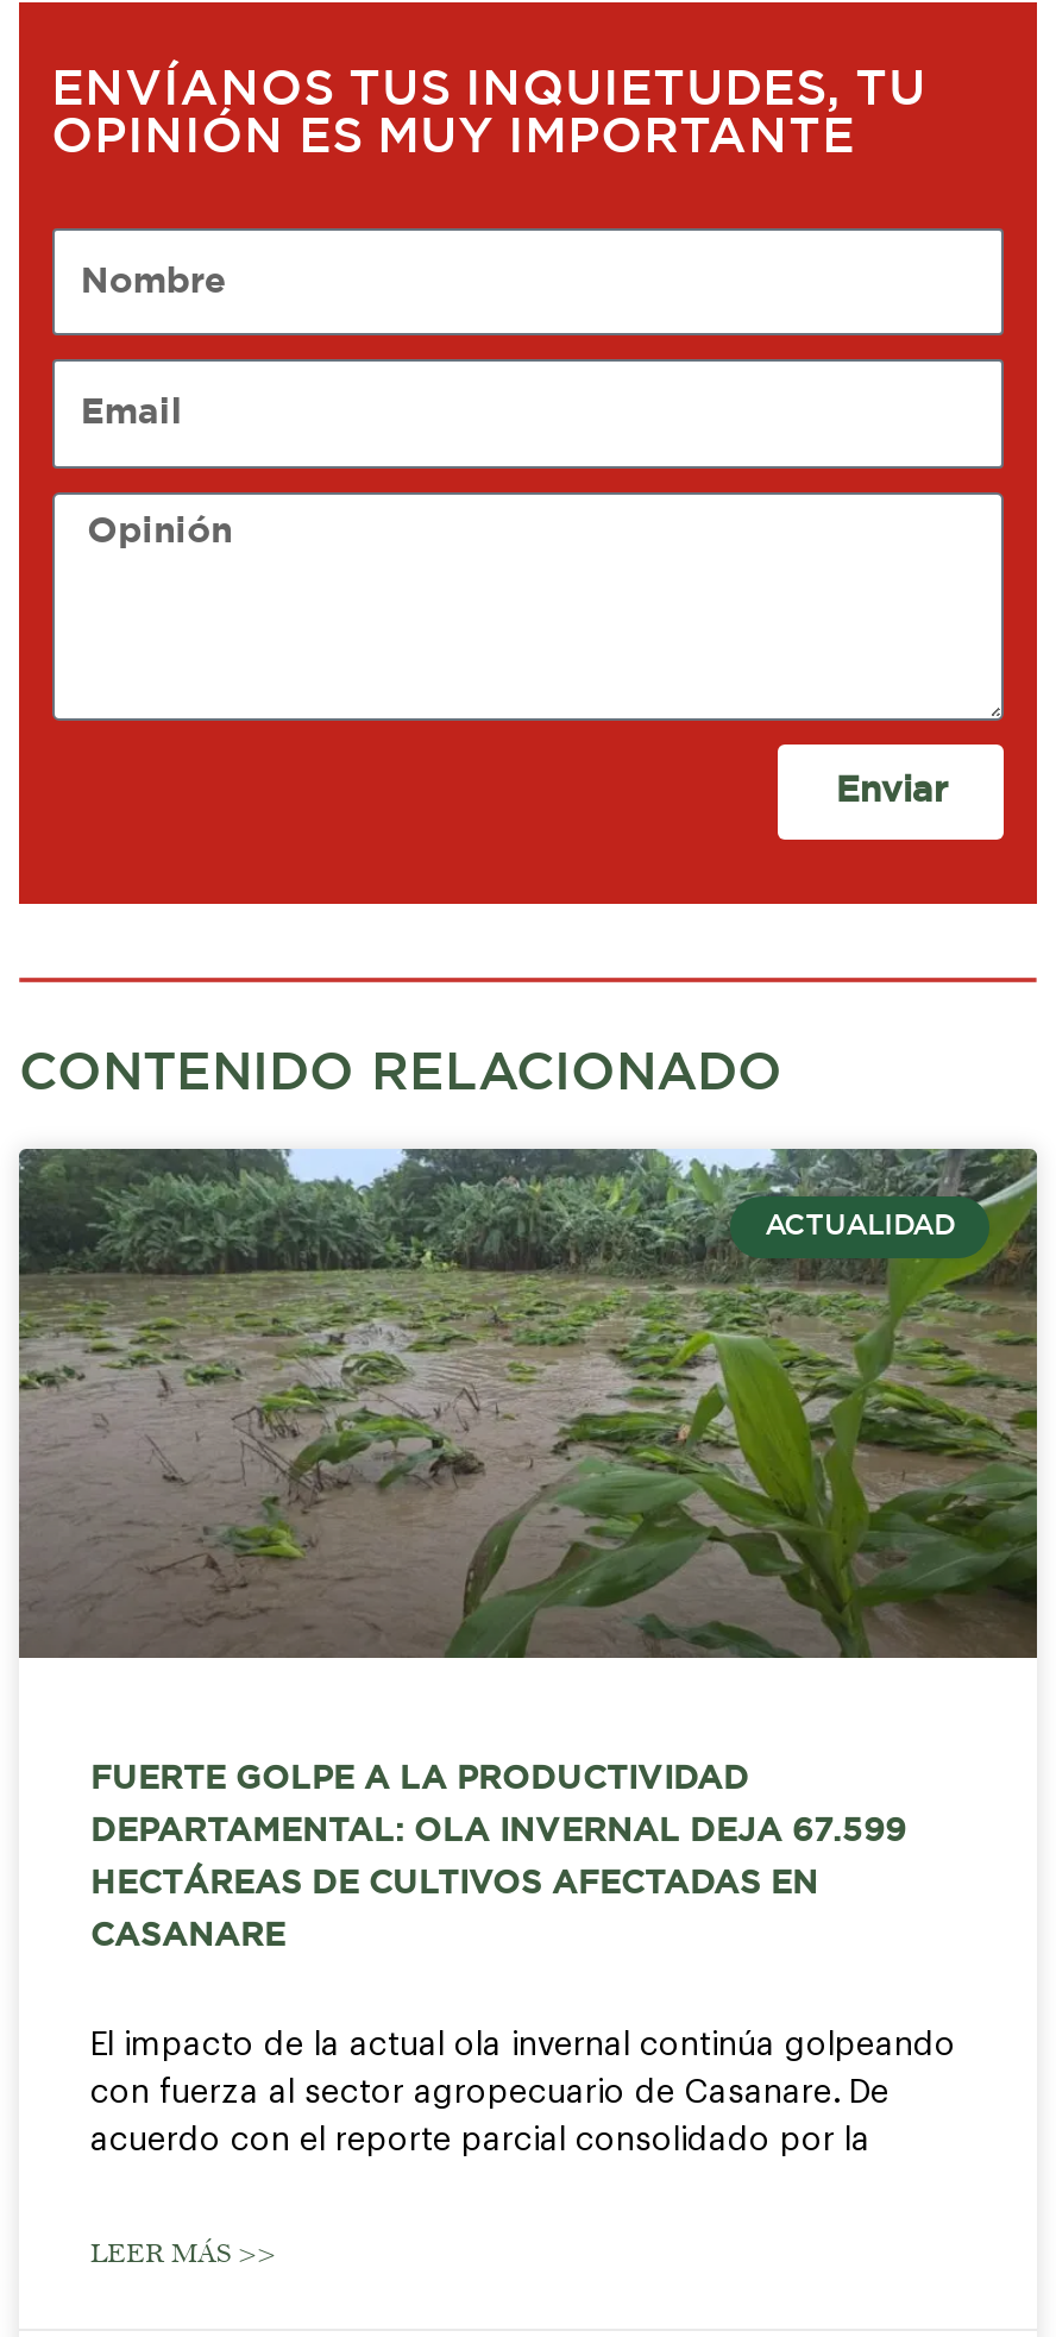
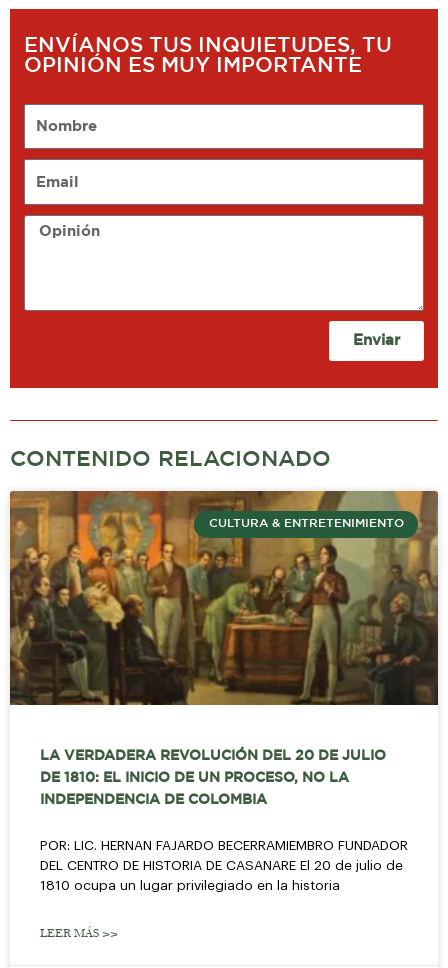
- [image]
- ACTUALIDAD
+ [image]
+ CULTURA & ENTRETENIMIENTO

- FUERTE GOLPE A LA PRODUCTIVIDAD
- DEPARTAMENTAL: OLA INVERNAL DEJA 67.599
- HECTÁREAS DE CULTIVOS AFECTADAS EN
- CASANARE
+ LA VERDADERA REVOLUCIÓN DEL 20 DE JULIO
+ DE 1810: EL INICIO DE UN PROCESO, NO LA
+ INDEPENDENCIA DE COLOMBIA

- El impacto de la actual ola invernal continúa golpeando
- con fuerza al sector agropecuario de Casanare. De
- acuerdo con el reporte parcial consolidado por la
+ POR: LIC. HERNAN FAJARDO BECERRAMIEMBRO FUNDADOR
+ DEL CENTRO DE HISTORIA DE CASANARE El 20 de julio de
+ 1810 ocupa un lugar privilegiado en la historia
